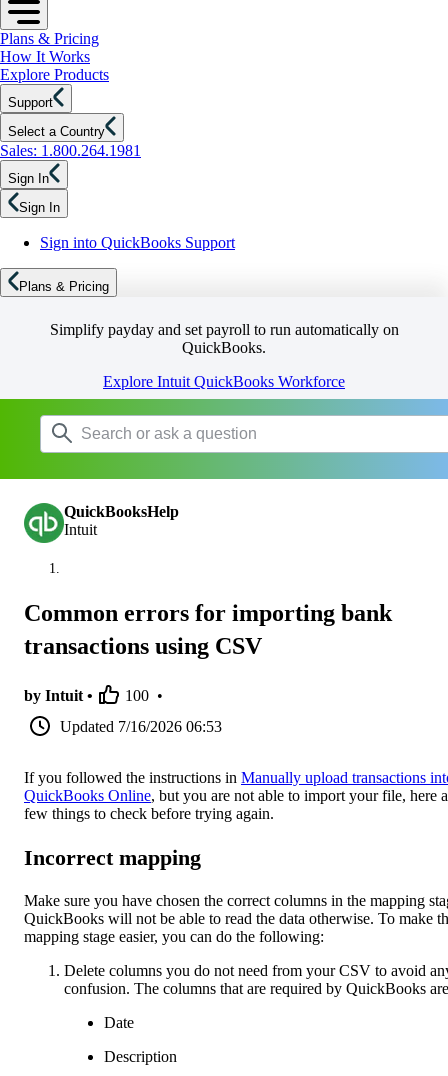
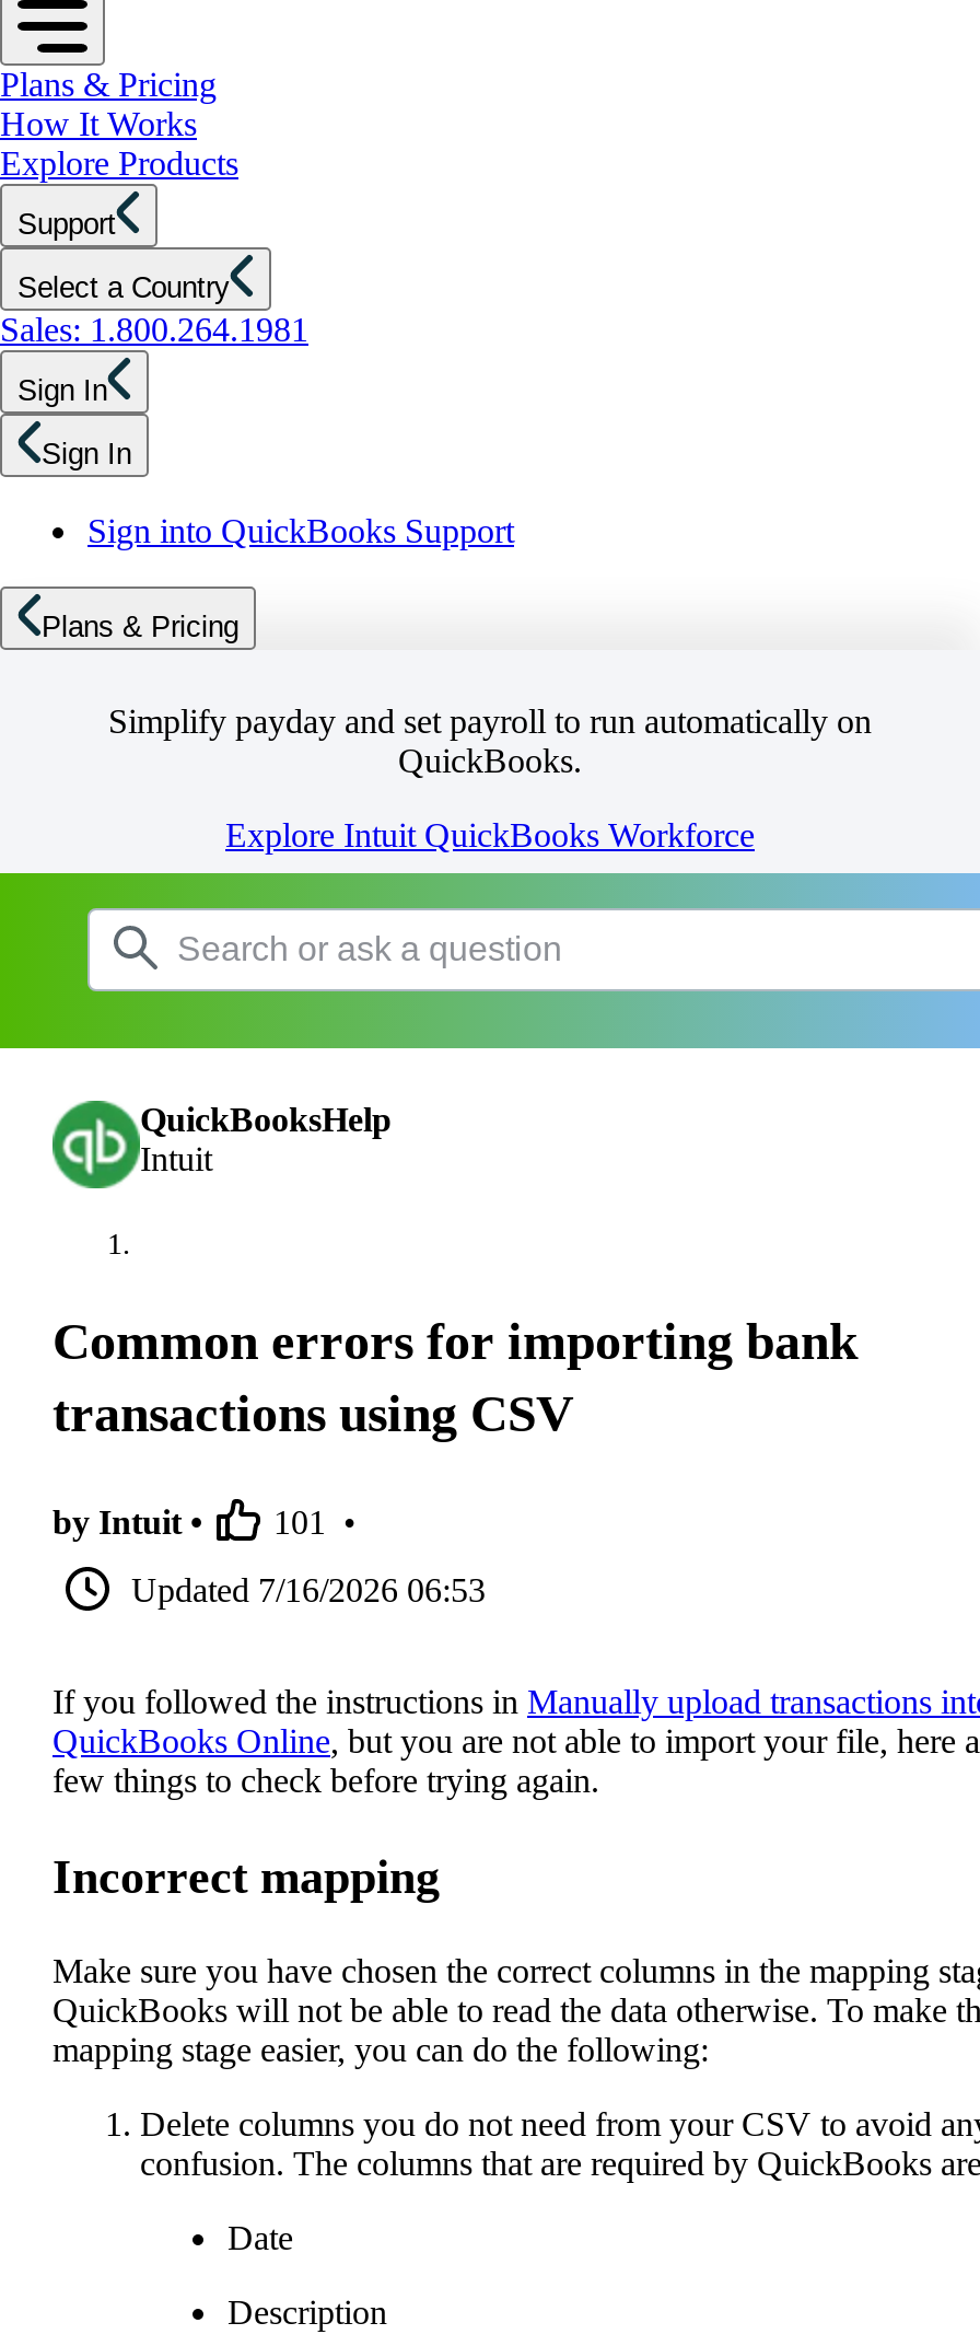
- by Intuit • 100 •
+ by Intuit • 101 •
